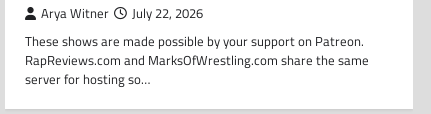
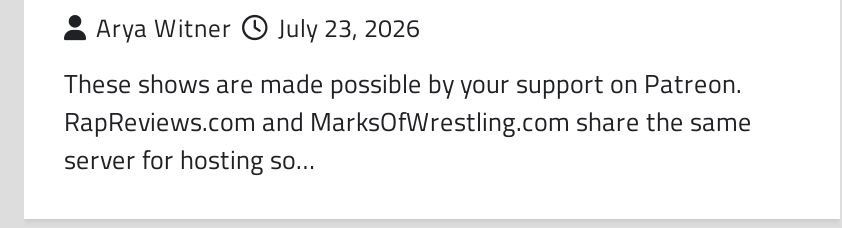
- Arya Witner July 22, 2026
+ Arya Witner July 23, 2026
